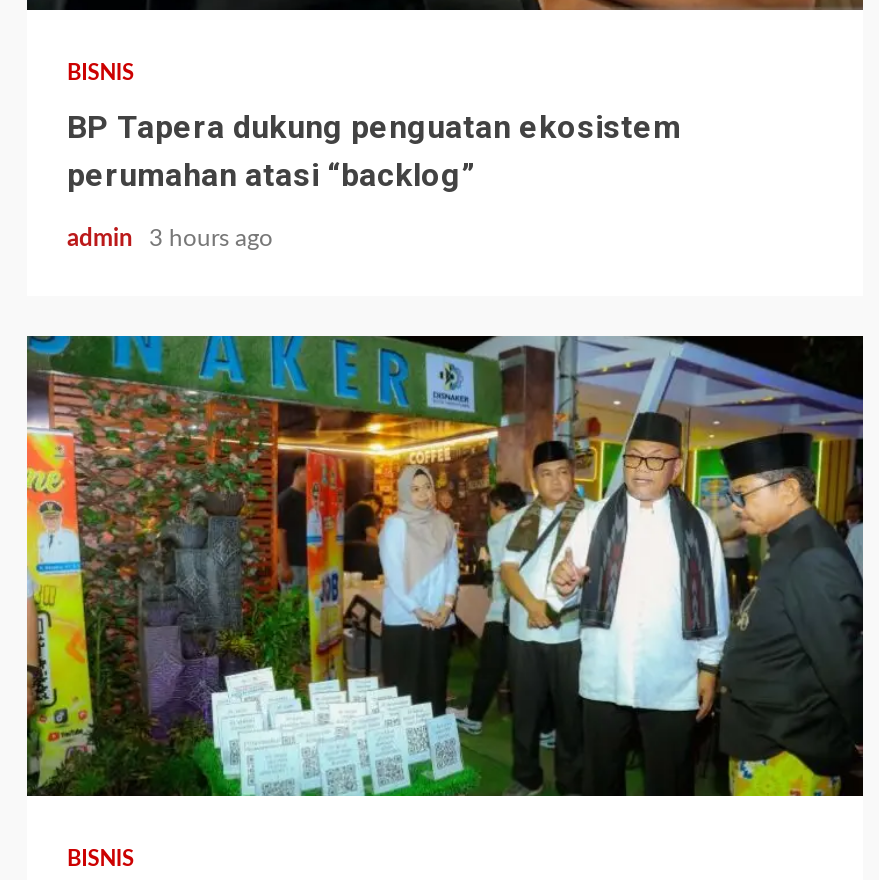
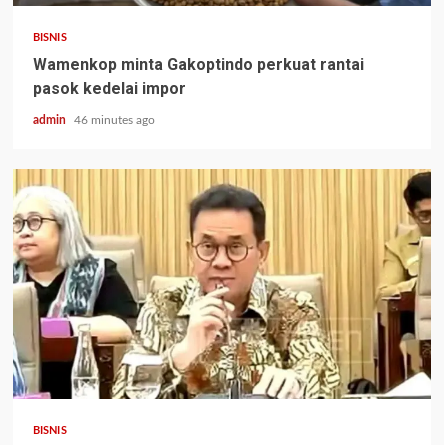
- BP Tapera dukung penguatan ekosistem
- perumahan atasi “backlog”
+ Wamenkop minta Gakoptindo perkuat rantai
+ pasok kedelai impor

- admin 3 hours ago
+ admin 46 minutes ago

- [image]
+ [image]
